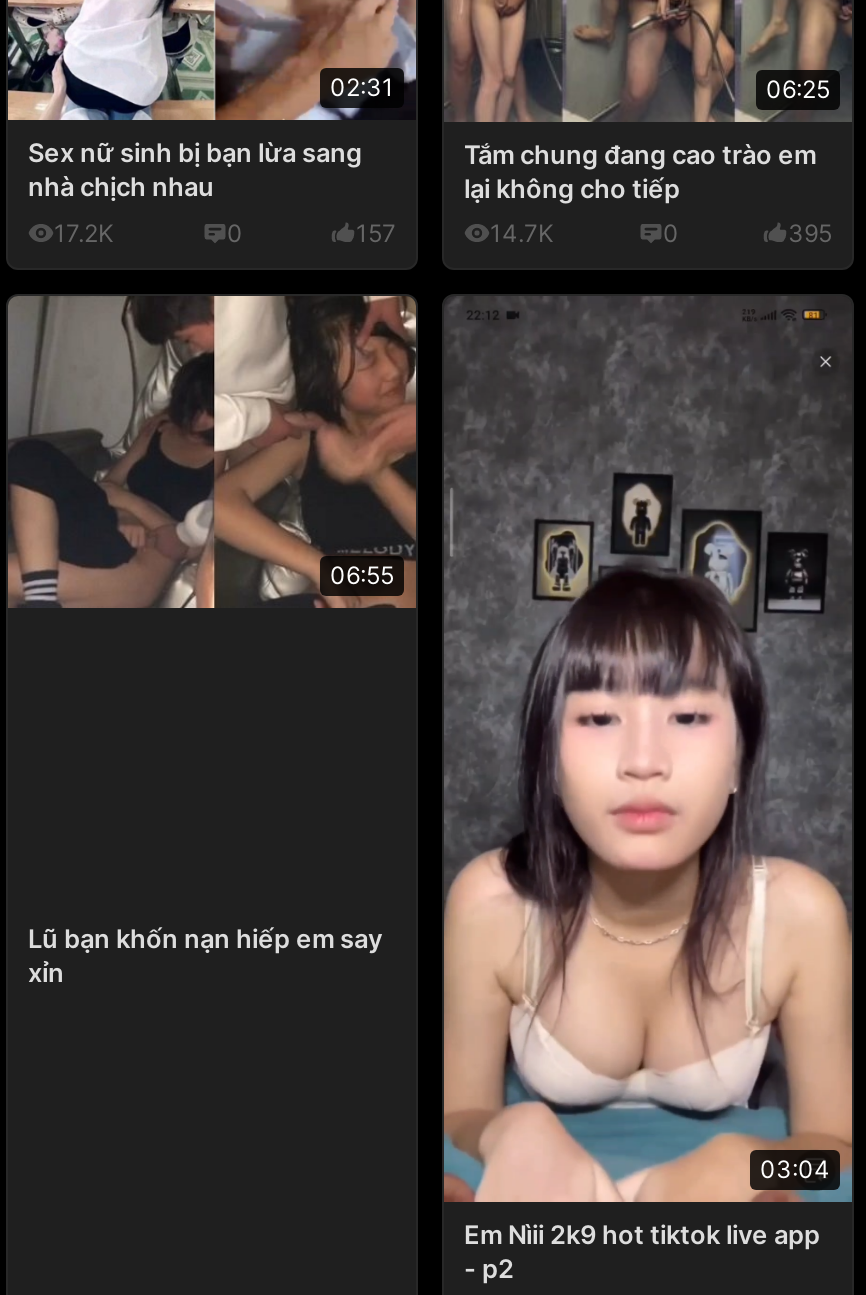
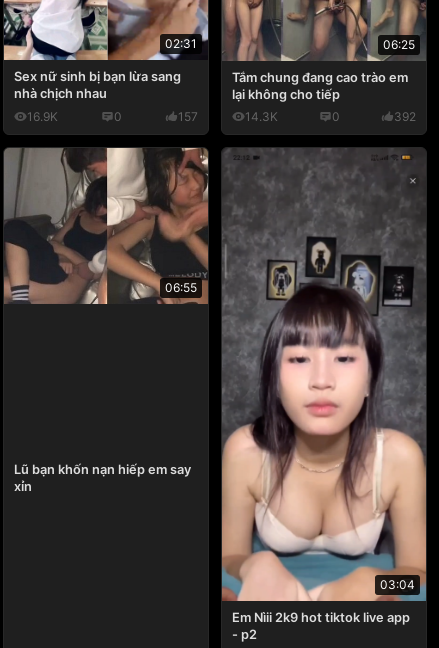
- 17.2K
+ 16.9K

- 14.7K
+ 14.3K

- 395
+ 392
